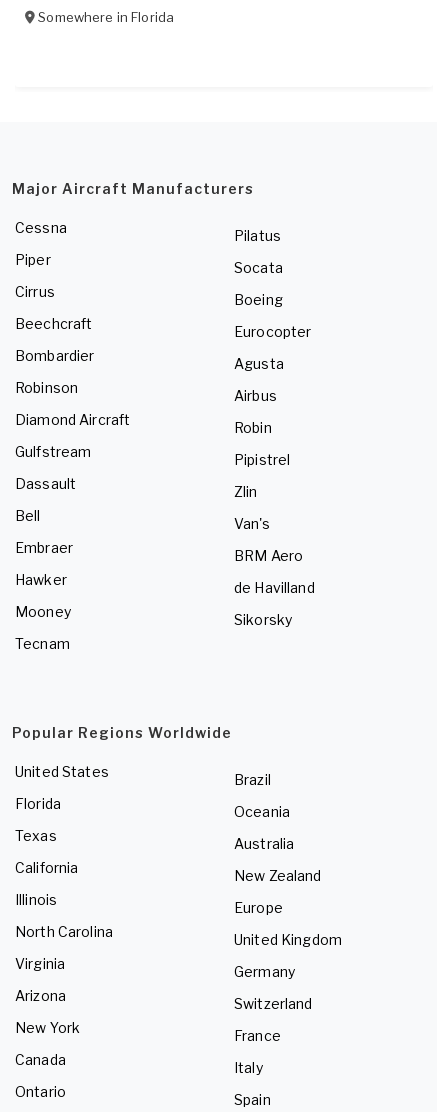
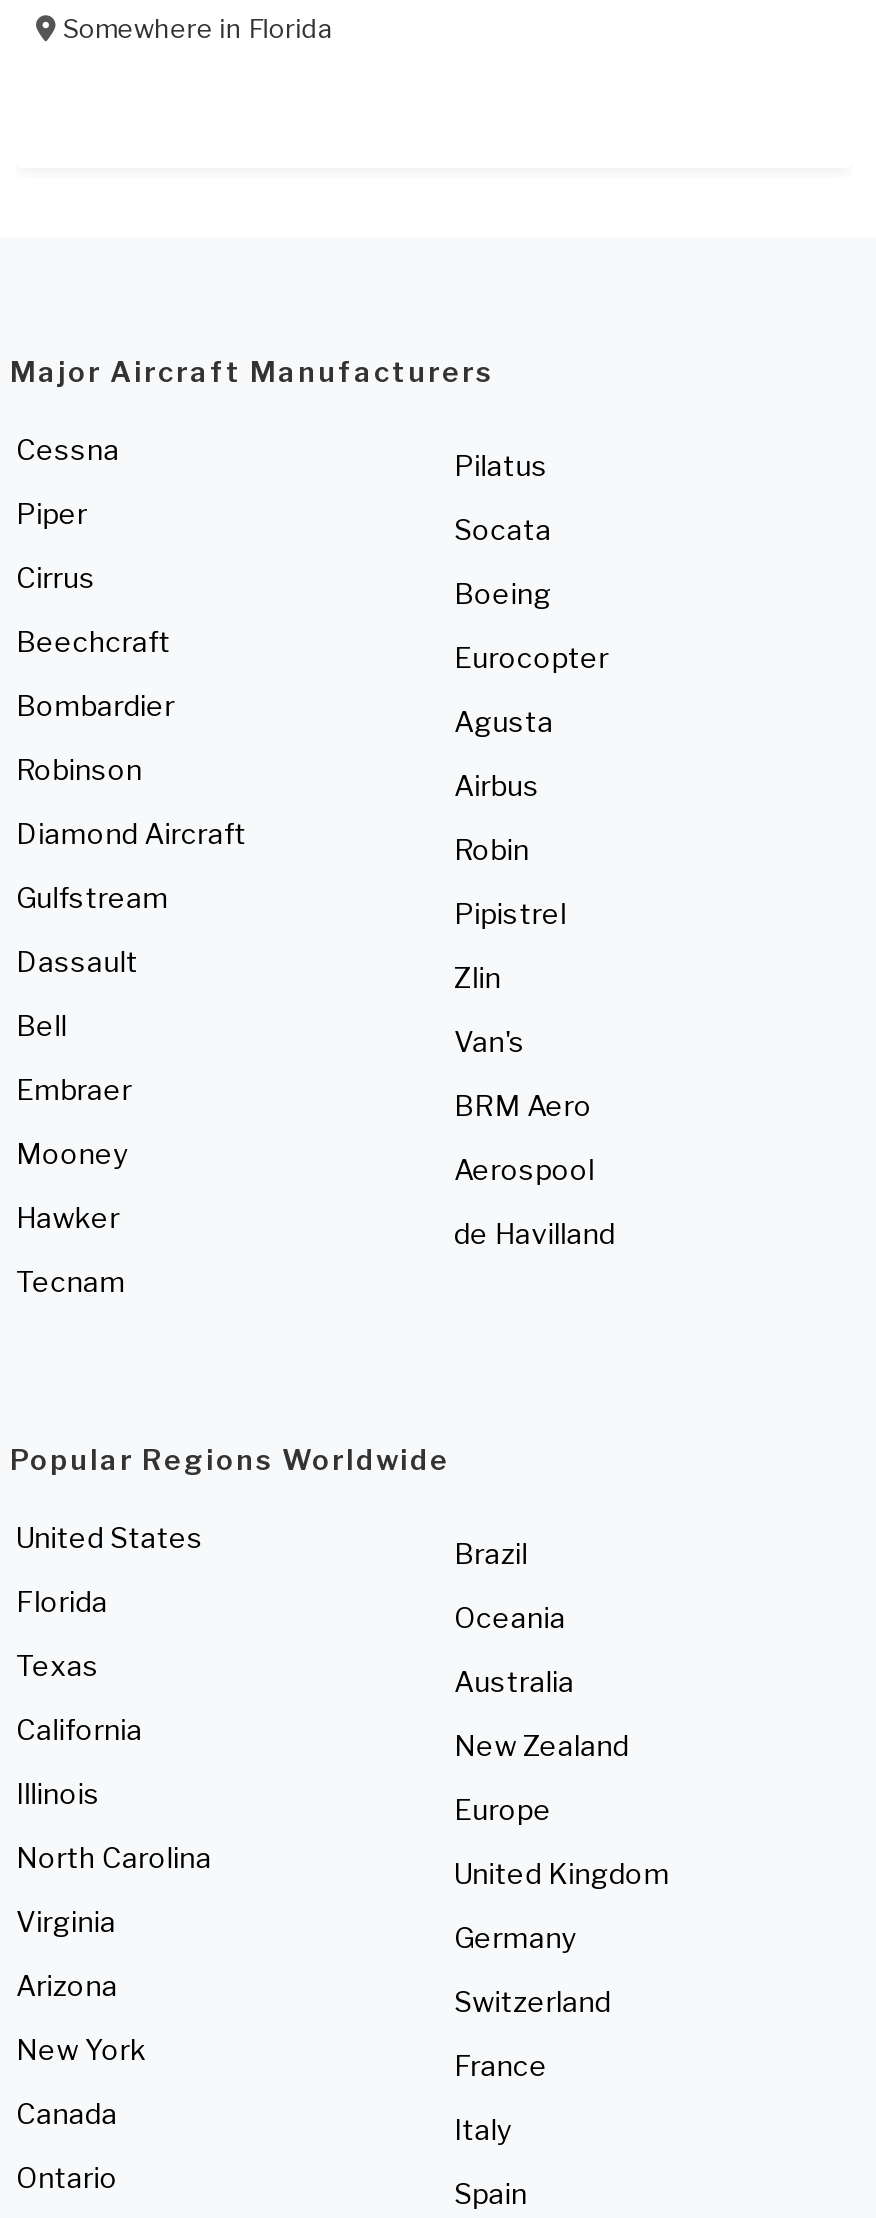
+ Aerospool

moved down: Hawker

moved down: de Havilland

moved up: Mooney

- Sikorsky
